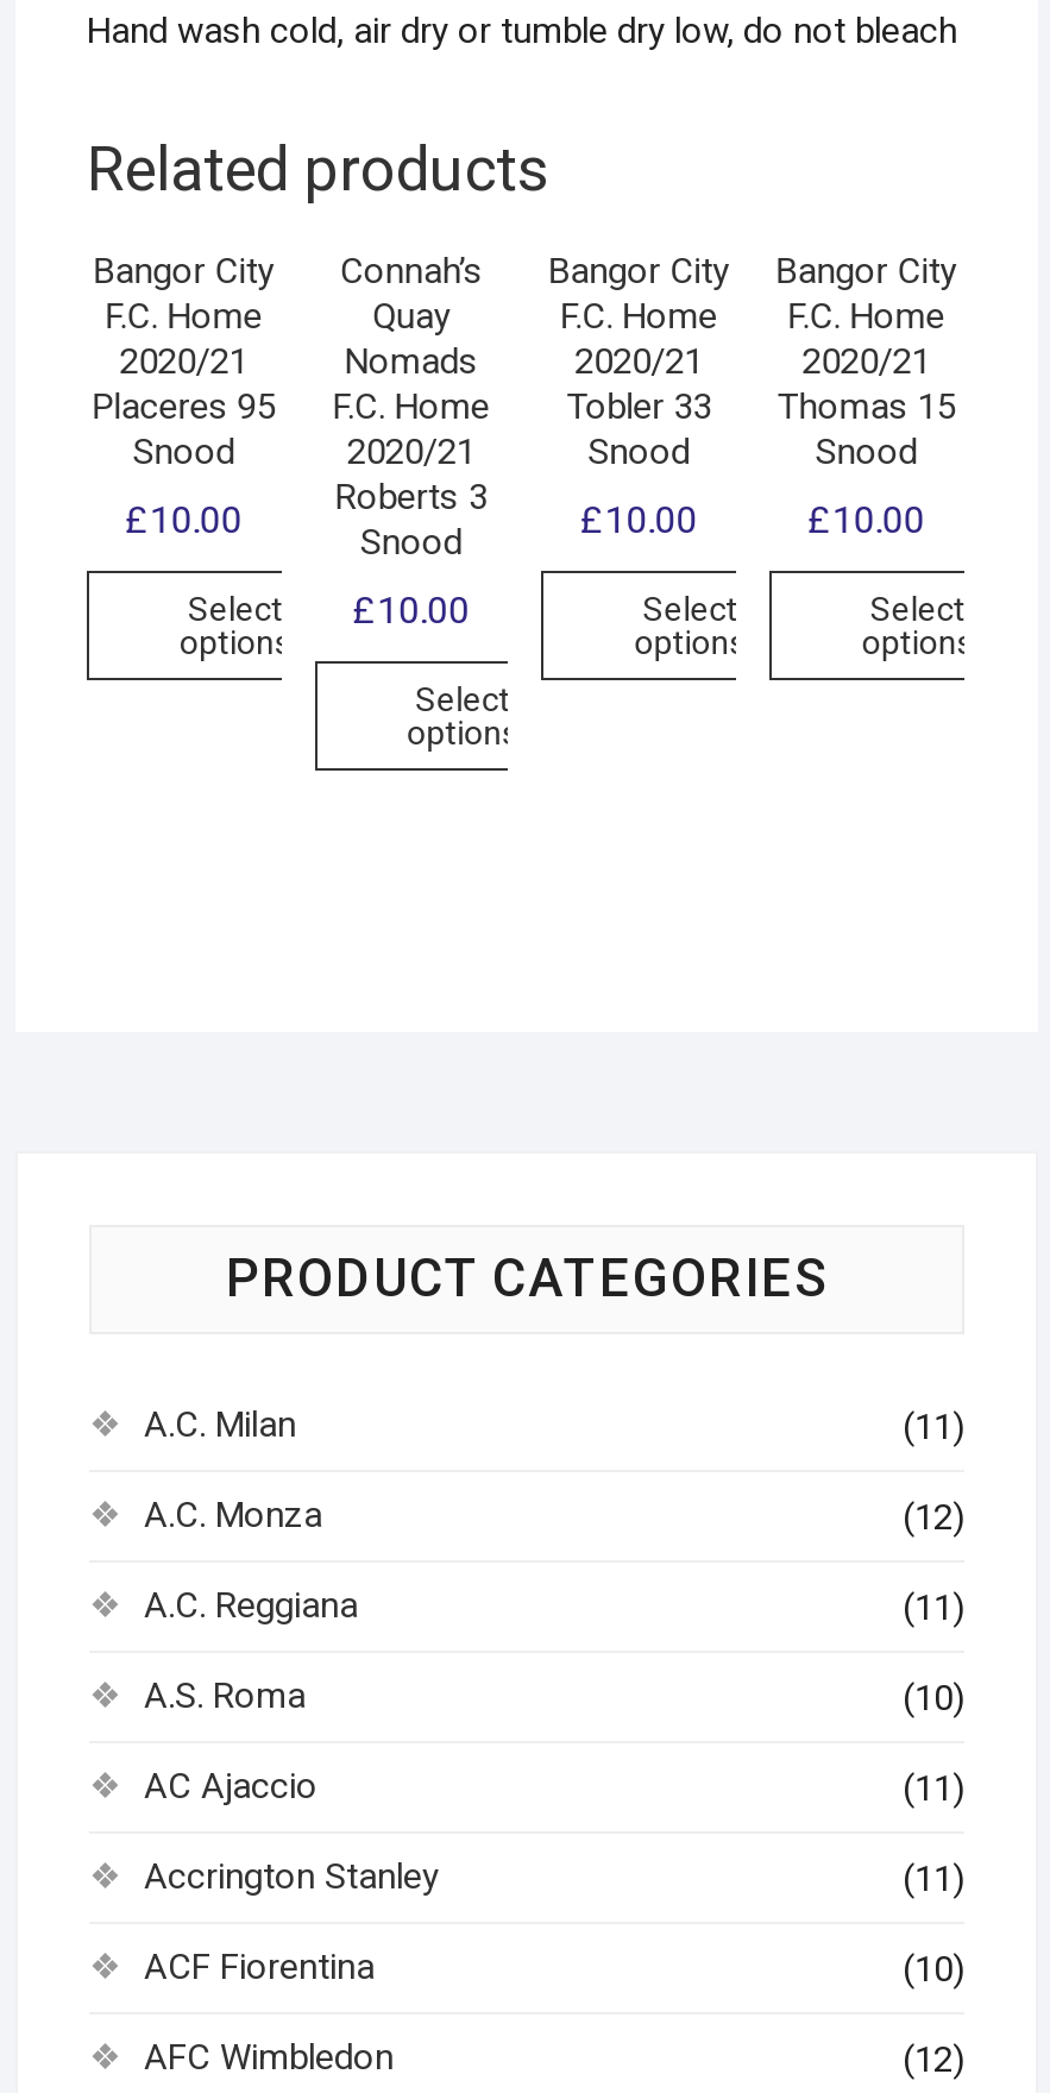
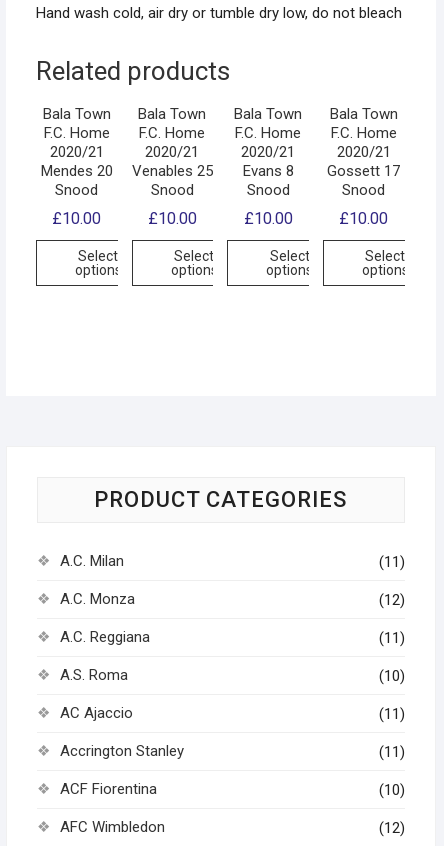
- Bangor City
+ Bala Town

- Connah’s
- Quay
- Nomads
+ Bala Town

- Bangor City
+ Bala Town

- Bangor City
+ Bala Town

- Placeres 95
+ Mendes 20

- Tobler 33
+ Evans 8

- Thomas 15
+ Gossett 17

- Roberts 3
+ Venables 25
